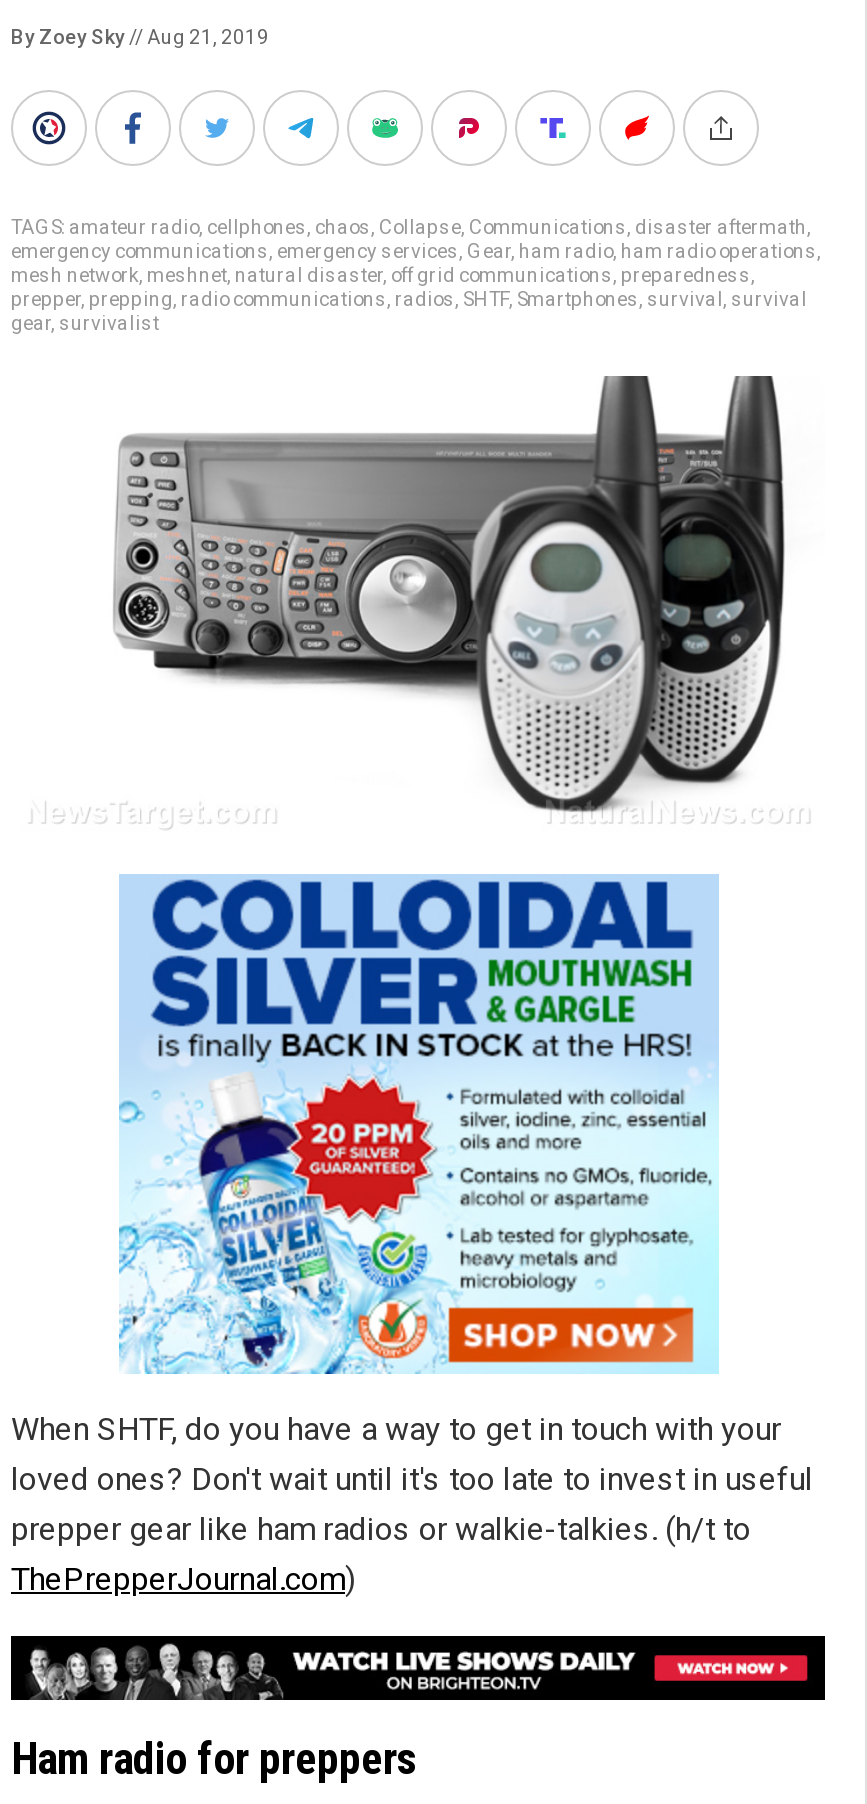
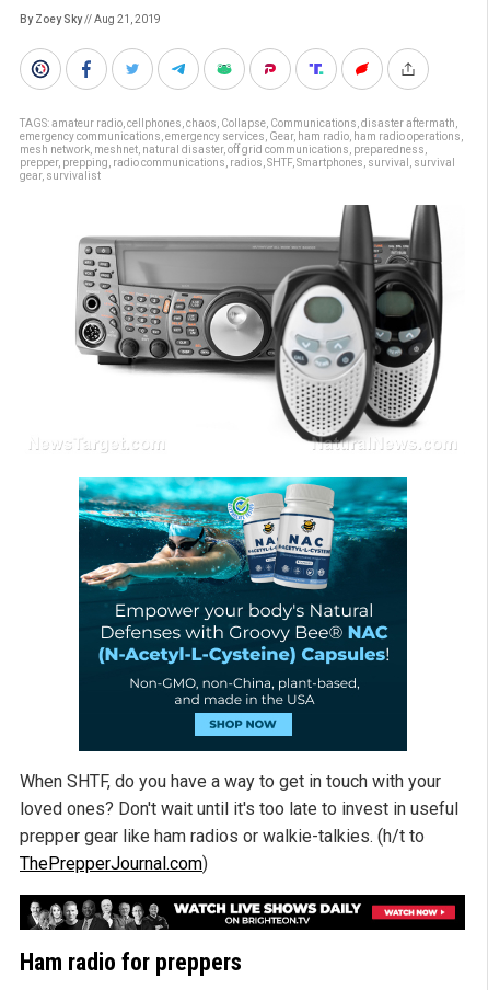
- [image]
+ [image]
